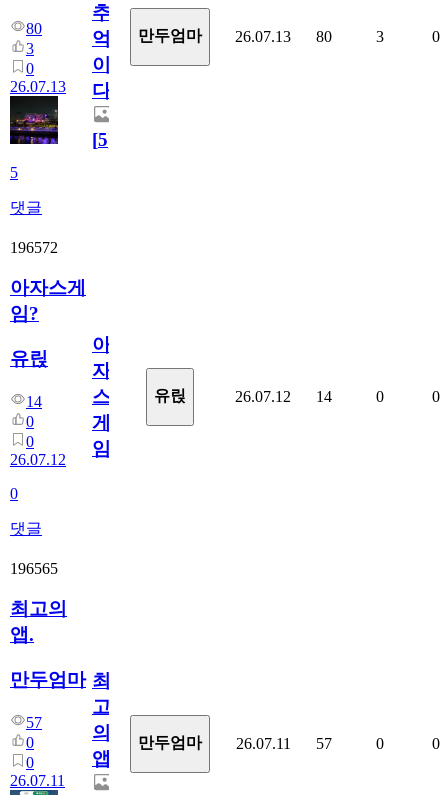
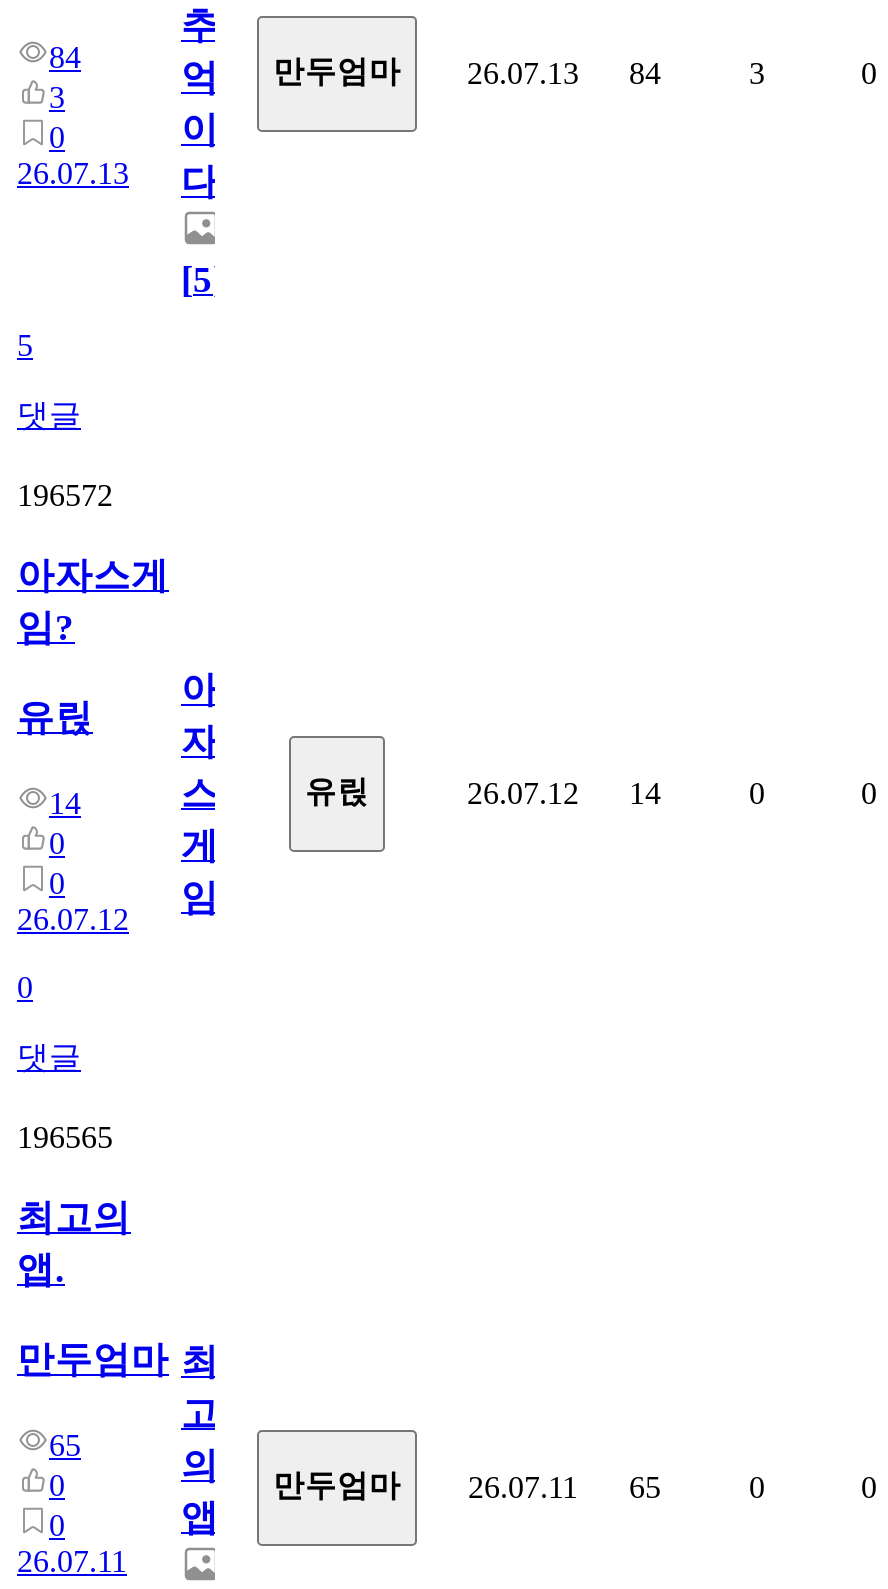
- 80
+ 84

- 80
+ 84

- [image]

- 57
+ 65

- 의 만두엄마 26.07.11 57
+ 의 만두엄마 26.07.11 65
